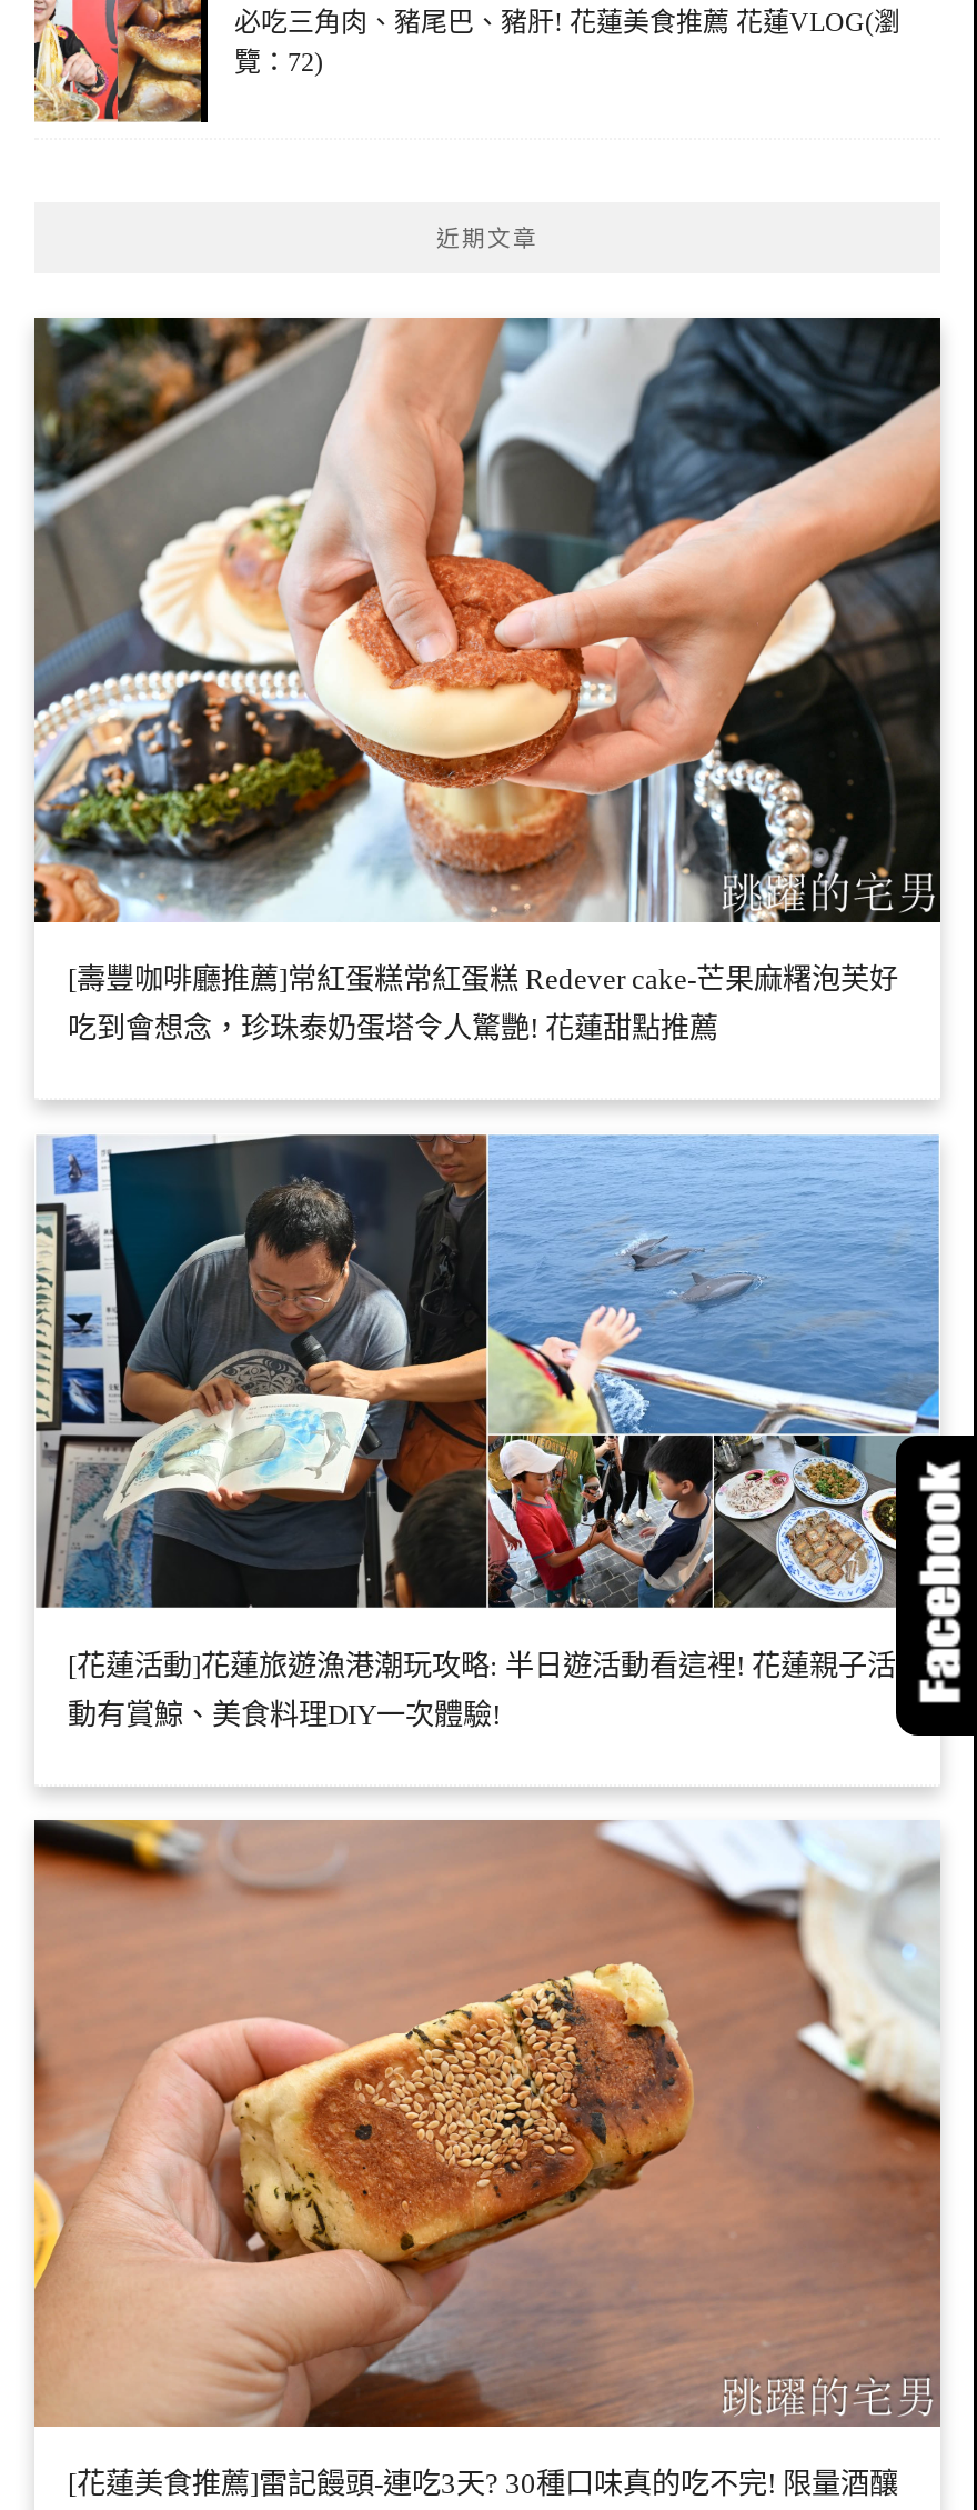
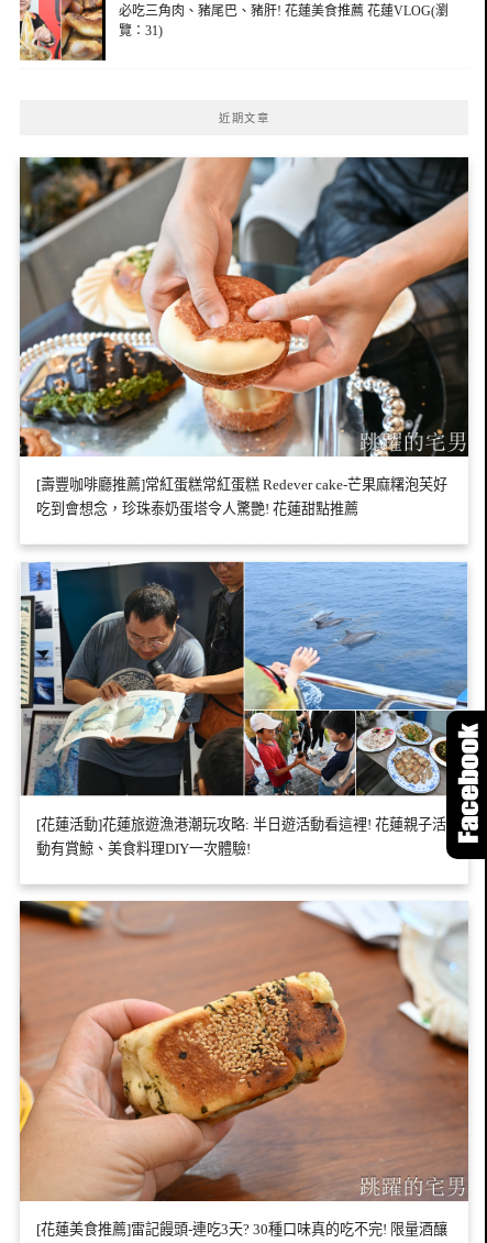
- 覽：72)
+ 覽：31)
